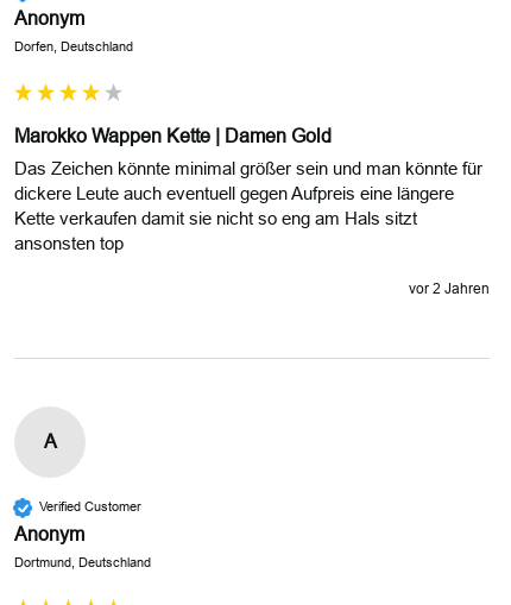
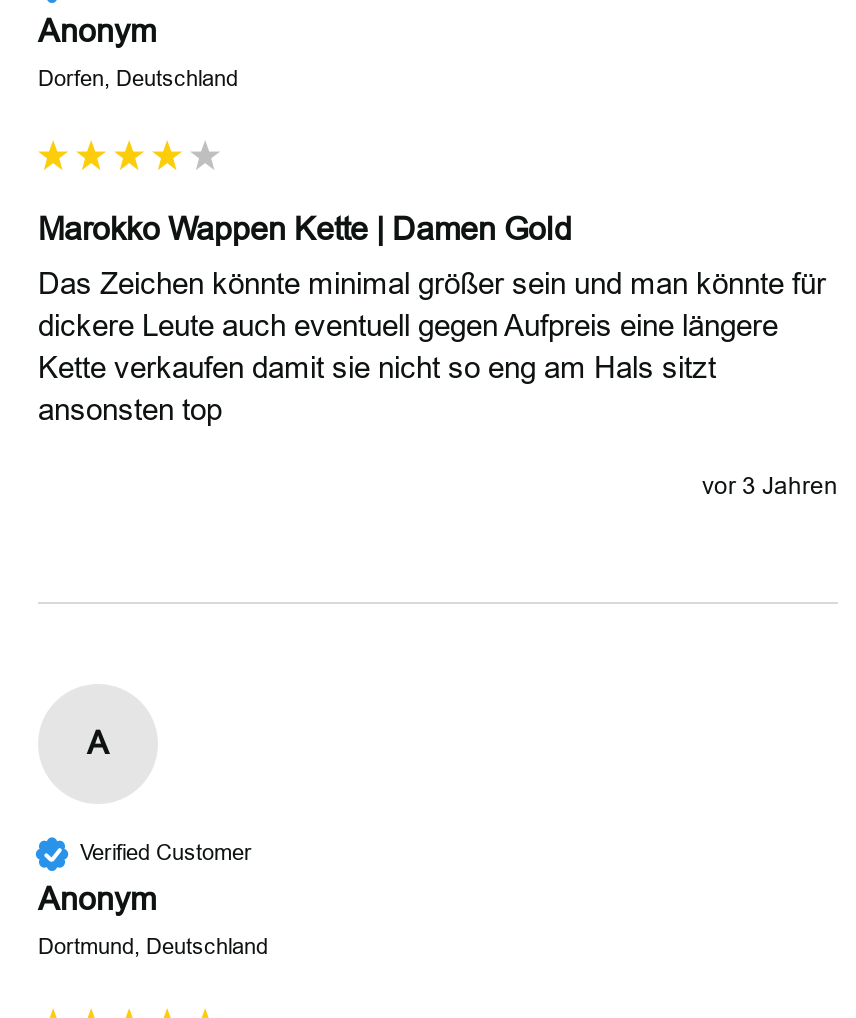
- vor 2 Jahren
+ vor 3 Jahren
